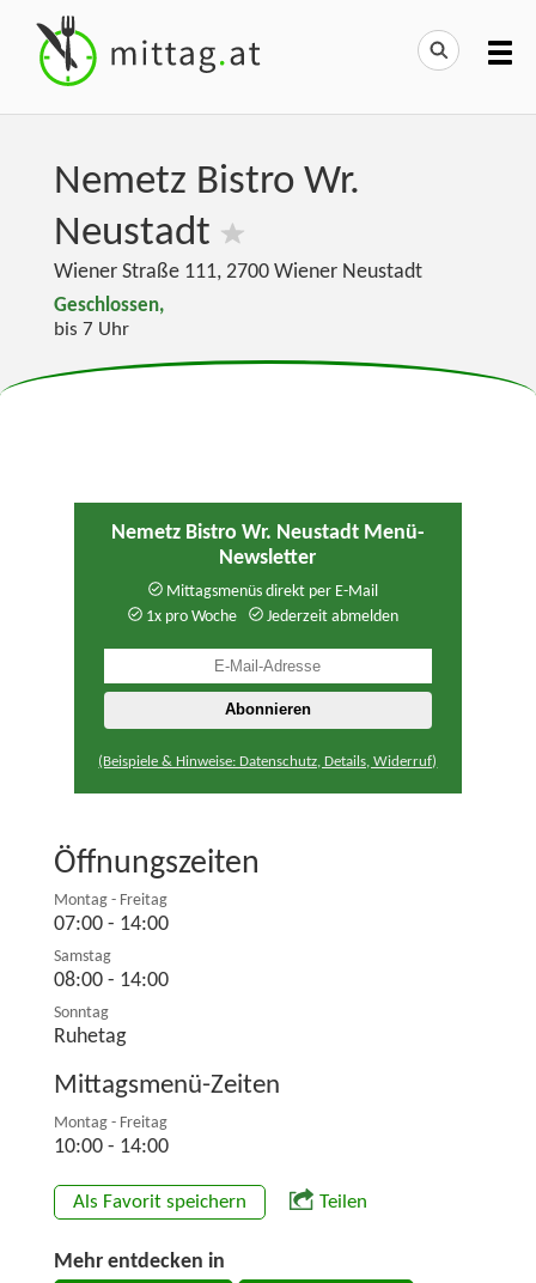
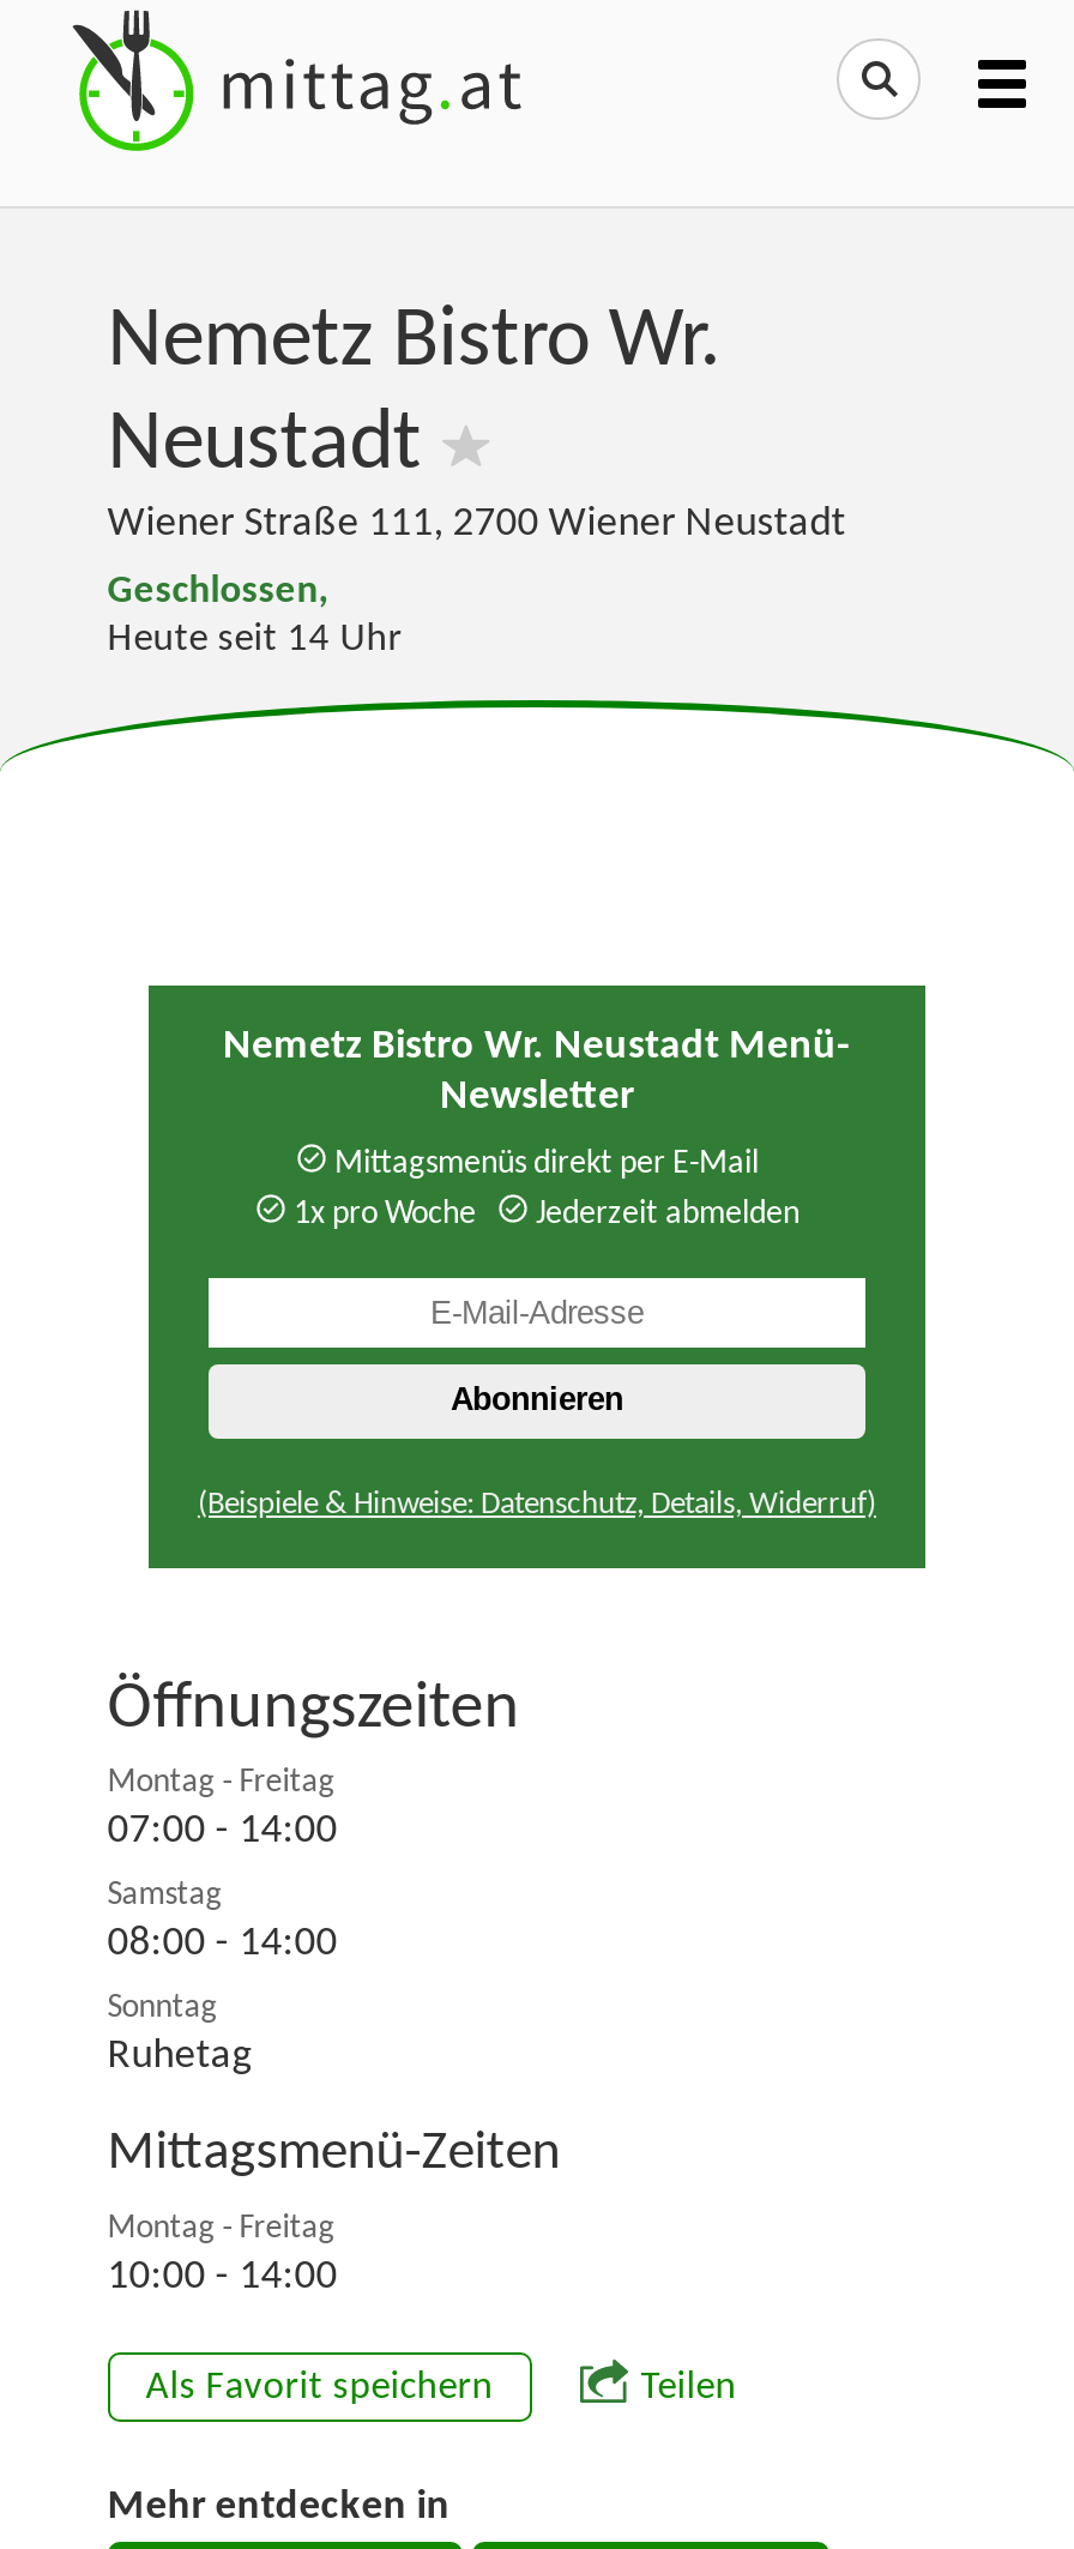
- bis 7 Uhr
+ Heute seit 14 Uhr
